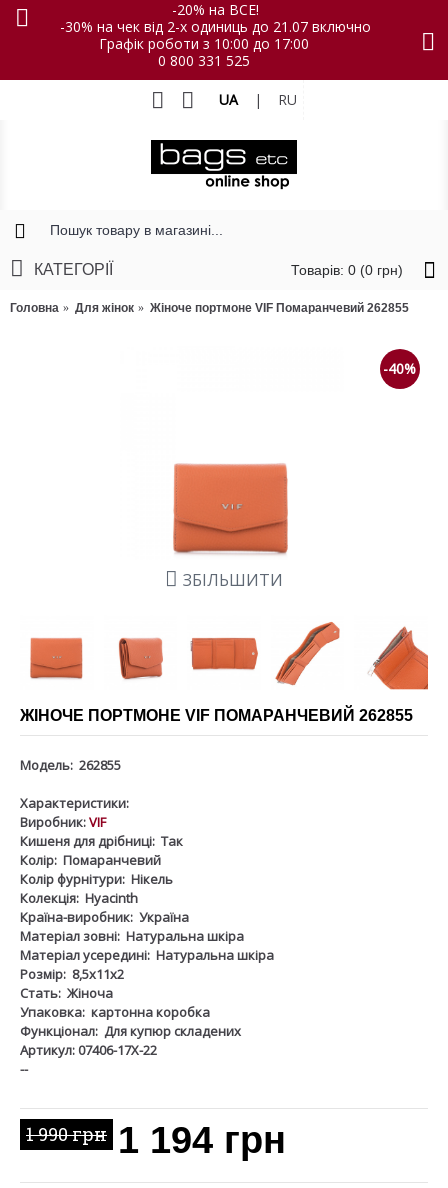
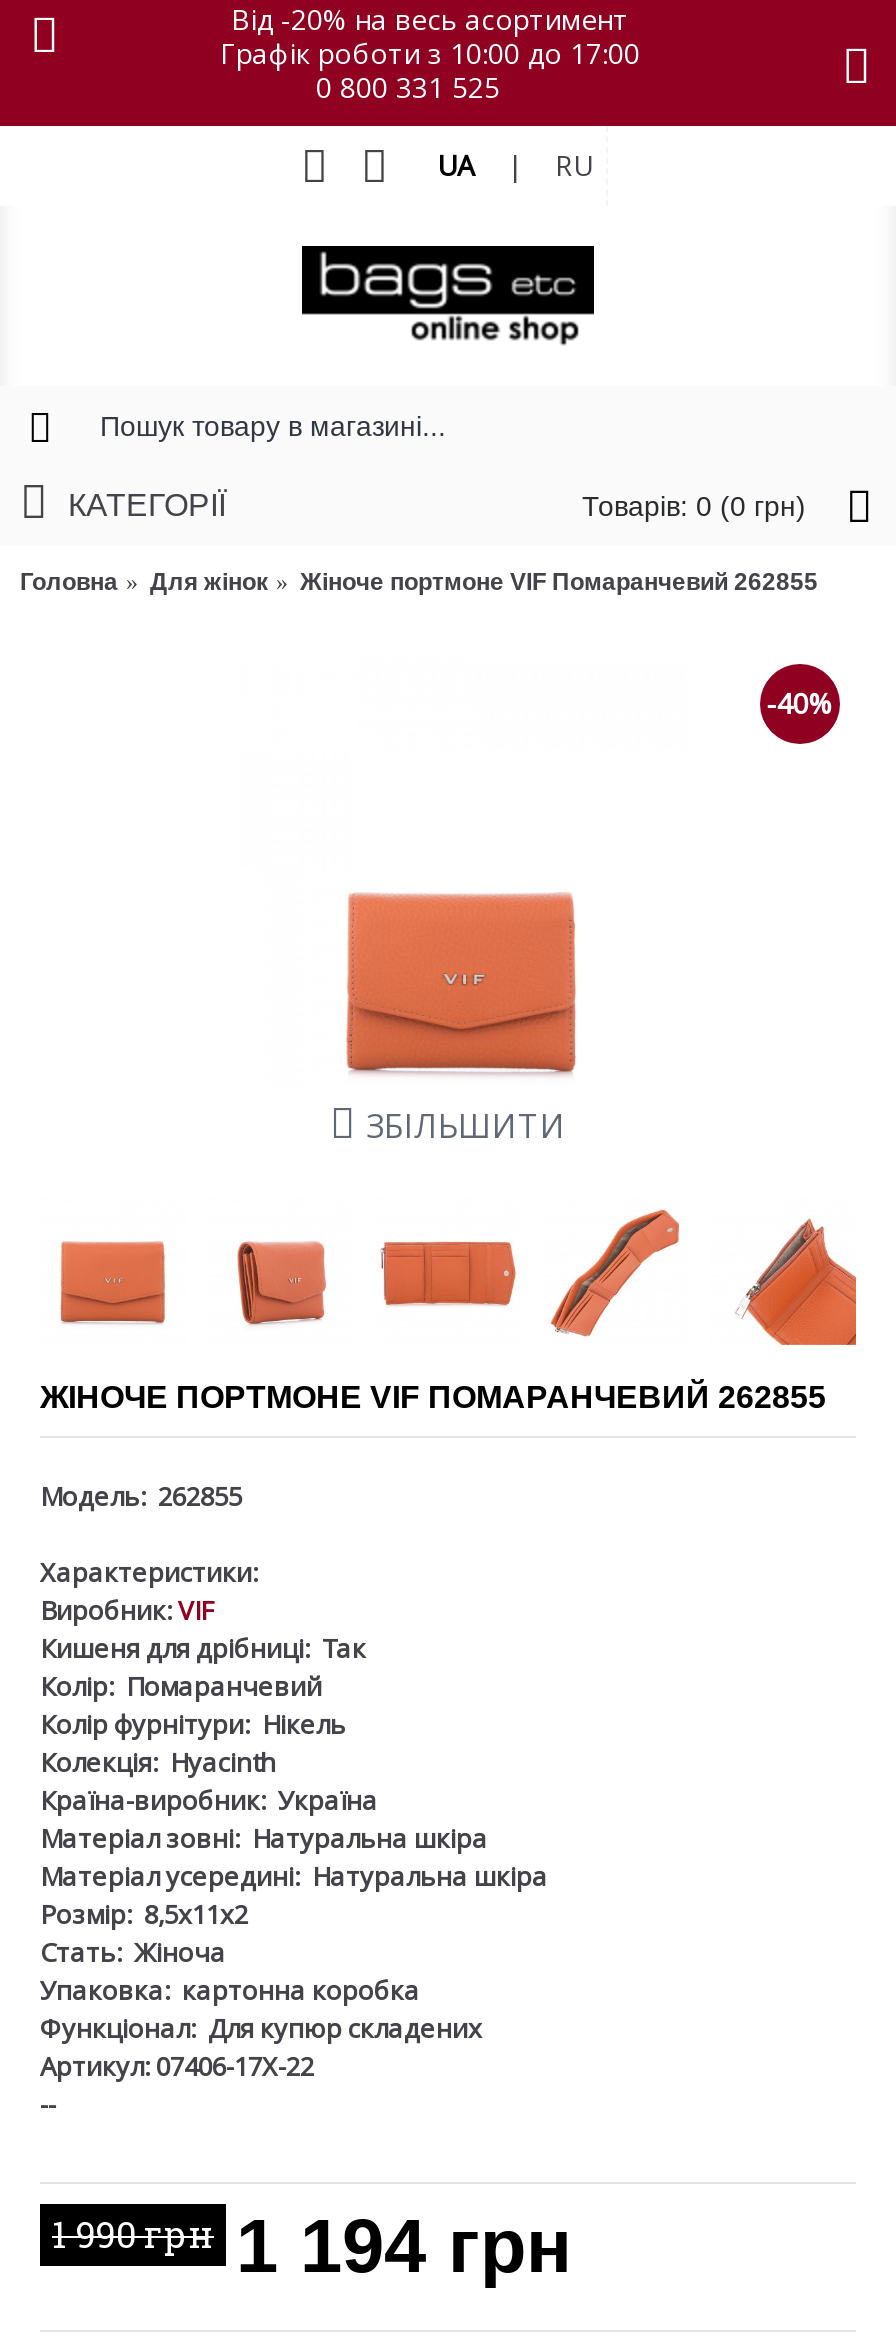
- -20% на ВСЕ!
- -30% на чек від 2-х одиниць до 21.07 включно
+ Від -20% на весь асортимент
